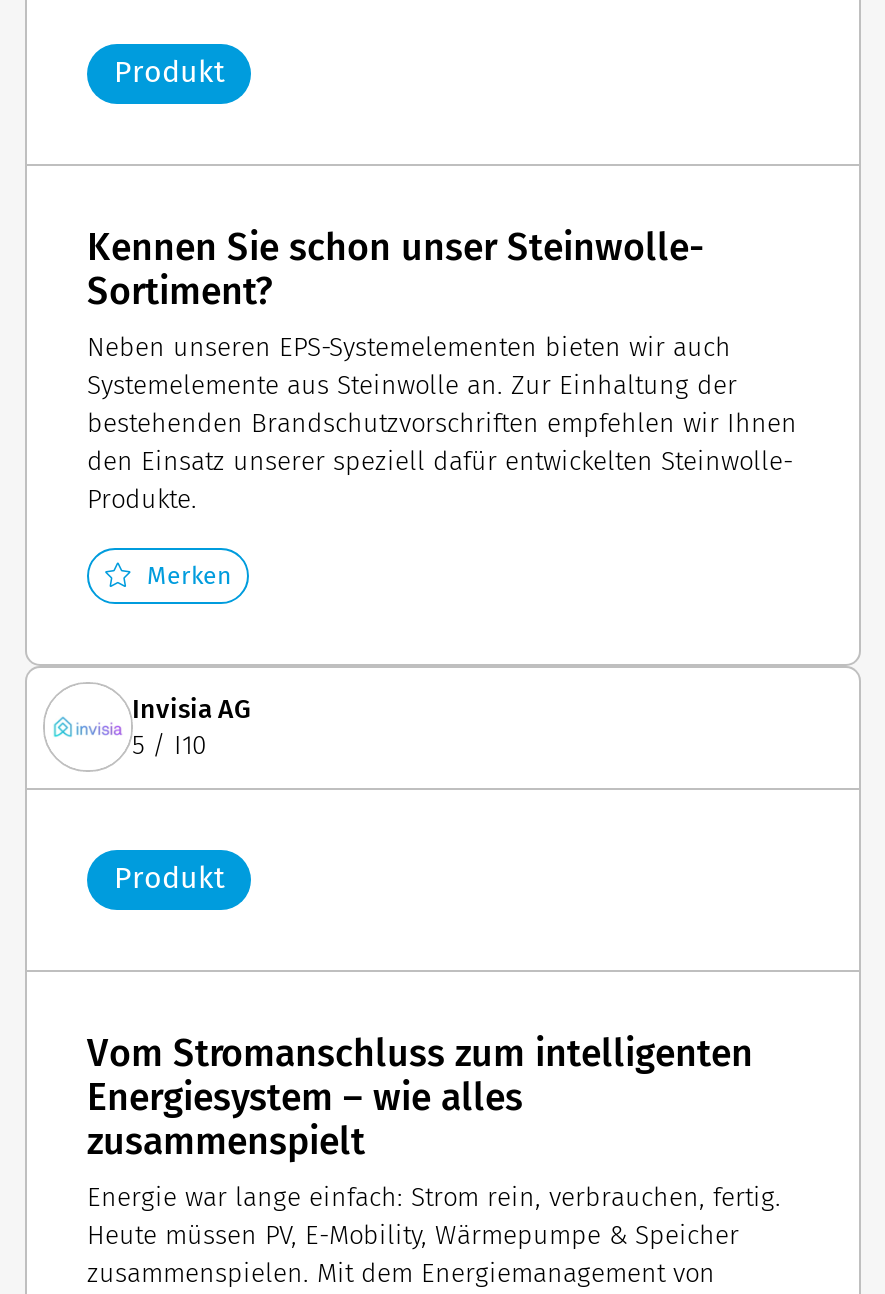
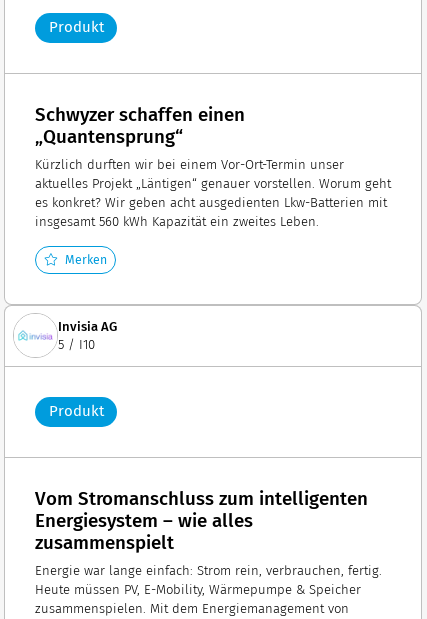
- Kennen Sie schon unser Steinwolle-
- Sortiment?
- Neben unseren EPS-Systemelementen bieten wir auch
- Systemelemente aus Steinwolle an. Zur Einhaltung der
- bestehenden Brandschutzvorschriften empfehlen wir Ihnen
- den Einsatz unserer speziell dafür entwickelten Steinwolle-
- Produkte.
+ Schwyzer schaffen einen
+ „Quantensprung“
+ Kürzlich durften wir bei einem Vor-Ort-Termin unser
+ aktuelles Projekt „Läntigen“ genauer vorstellen. Worum geht
+ es konkret? Wir geben acht ausgedienten Lkw-Batterien mit
+ insgesamt 560 kWh Kapazität ein zweites Leben.
